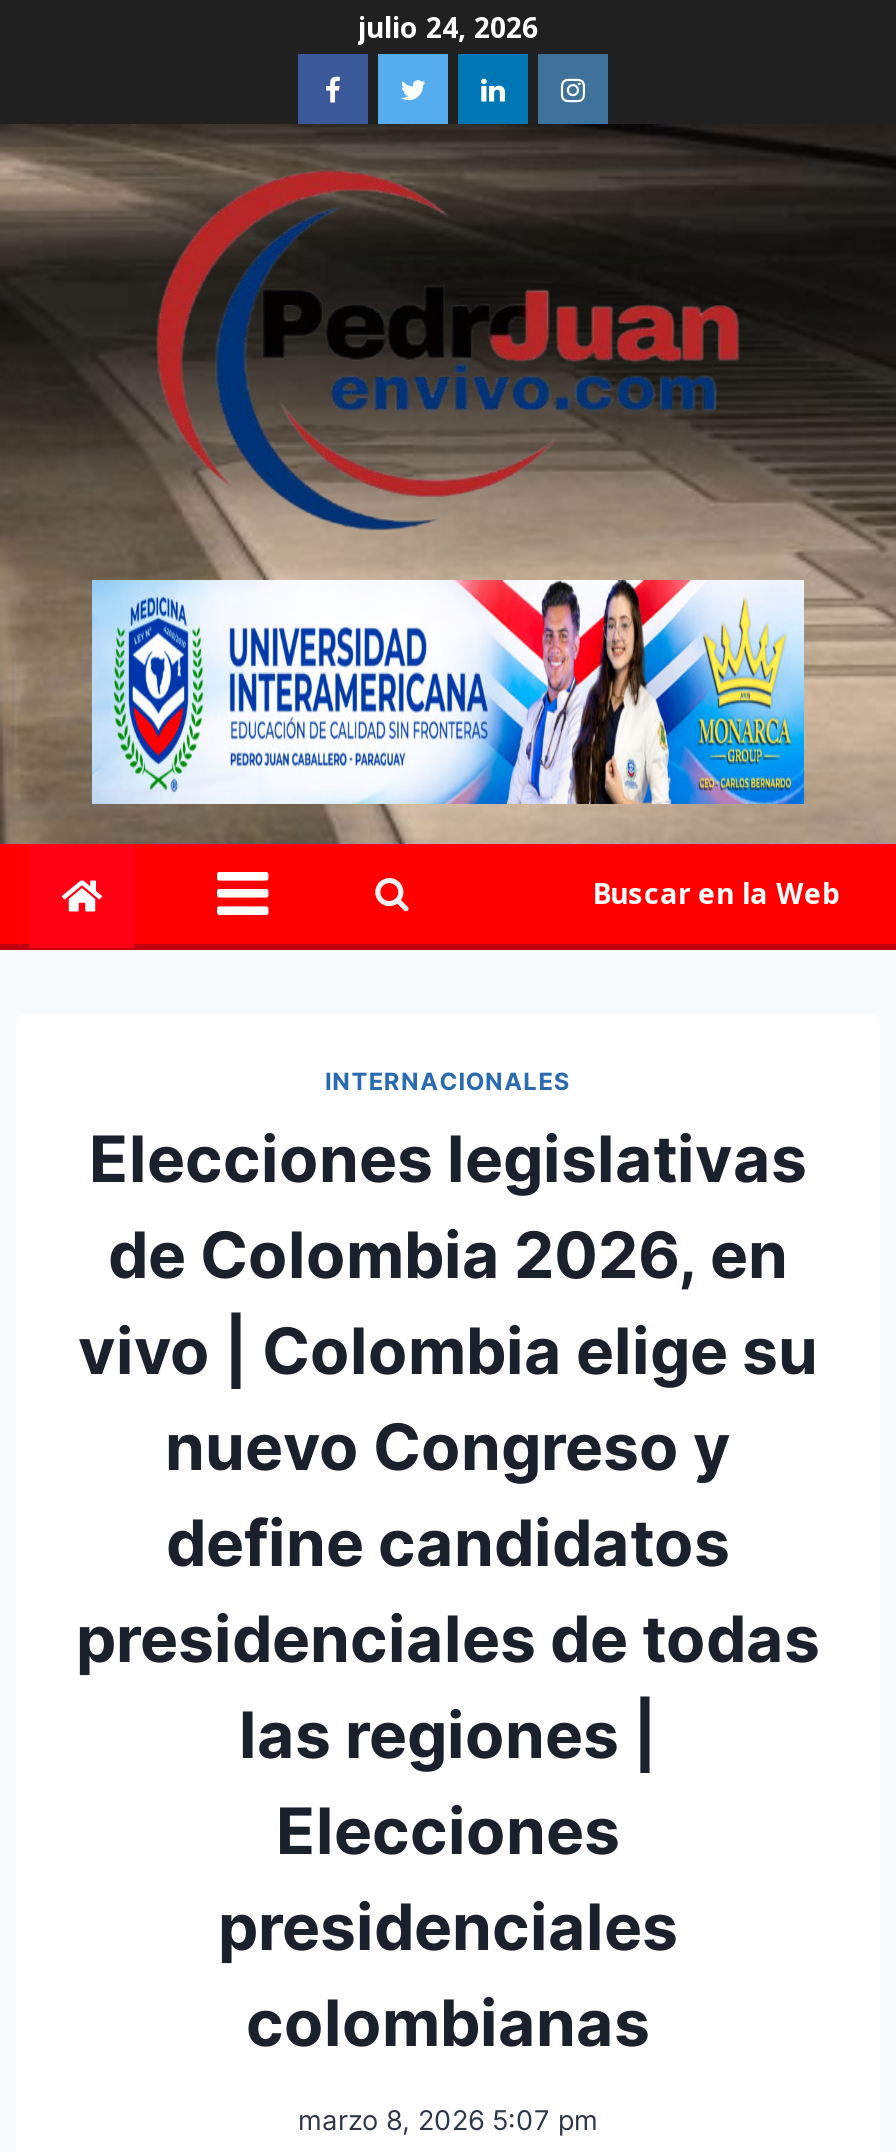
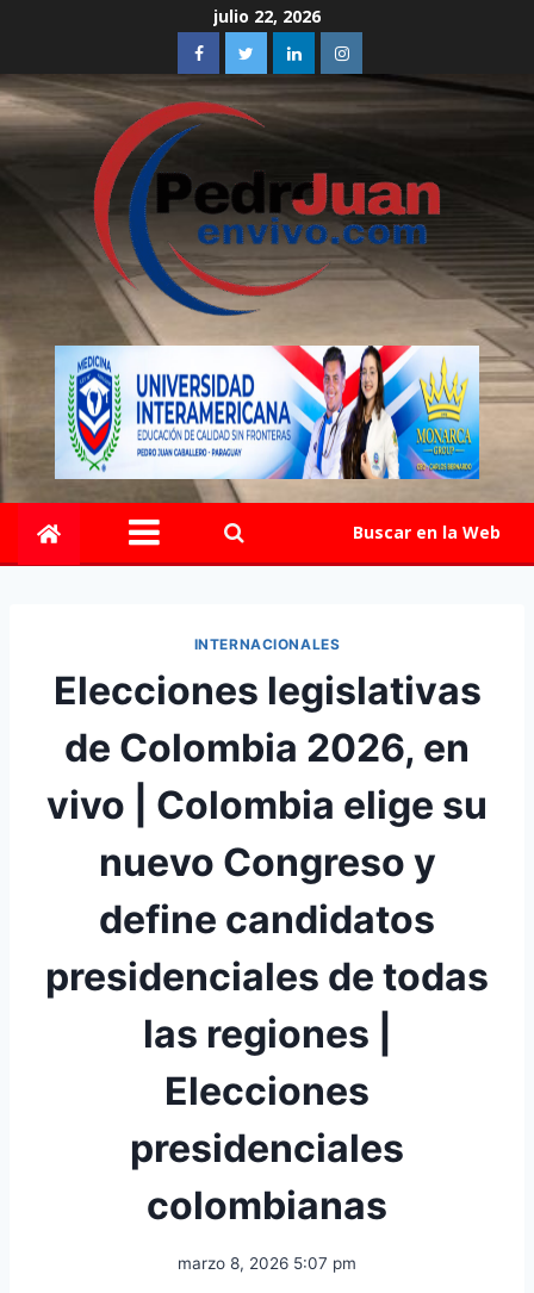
- julio 24, 2026
+ julio 22, 2026
